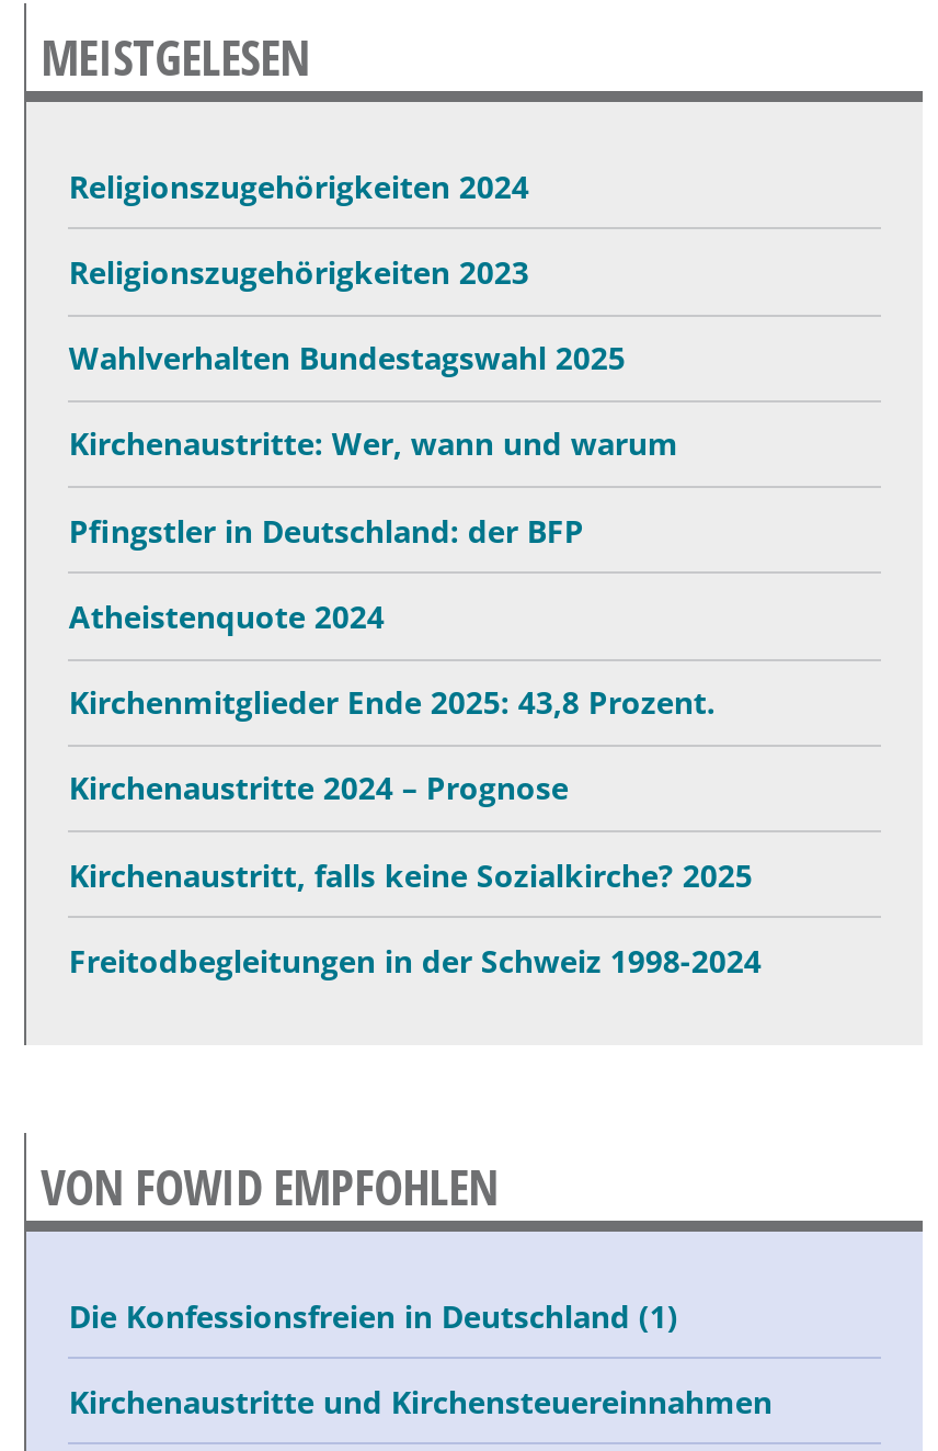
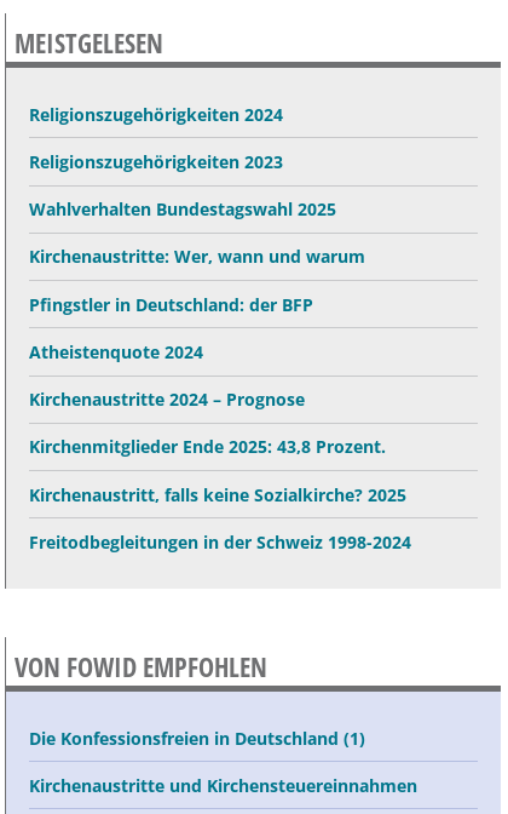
moved down: Kirchenmitglieder Ende 2025: 43,8 Prozent.

moved up: Kirchenaustritte 2024 – Prognose
